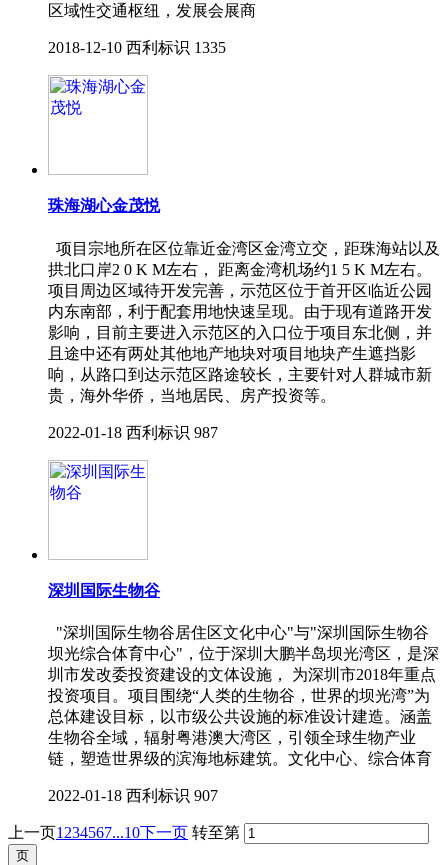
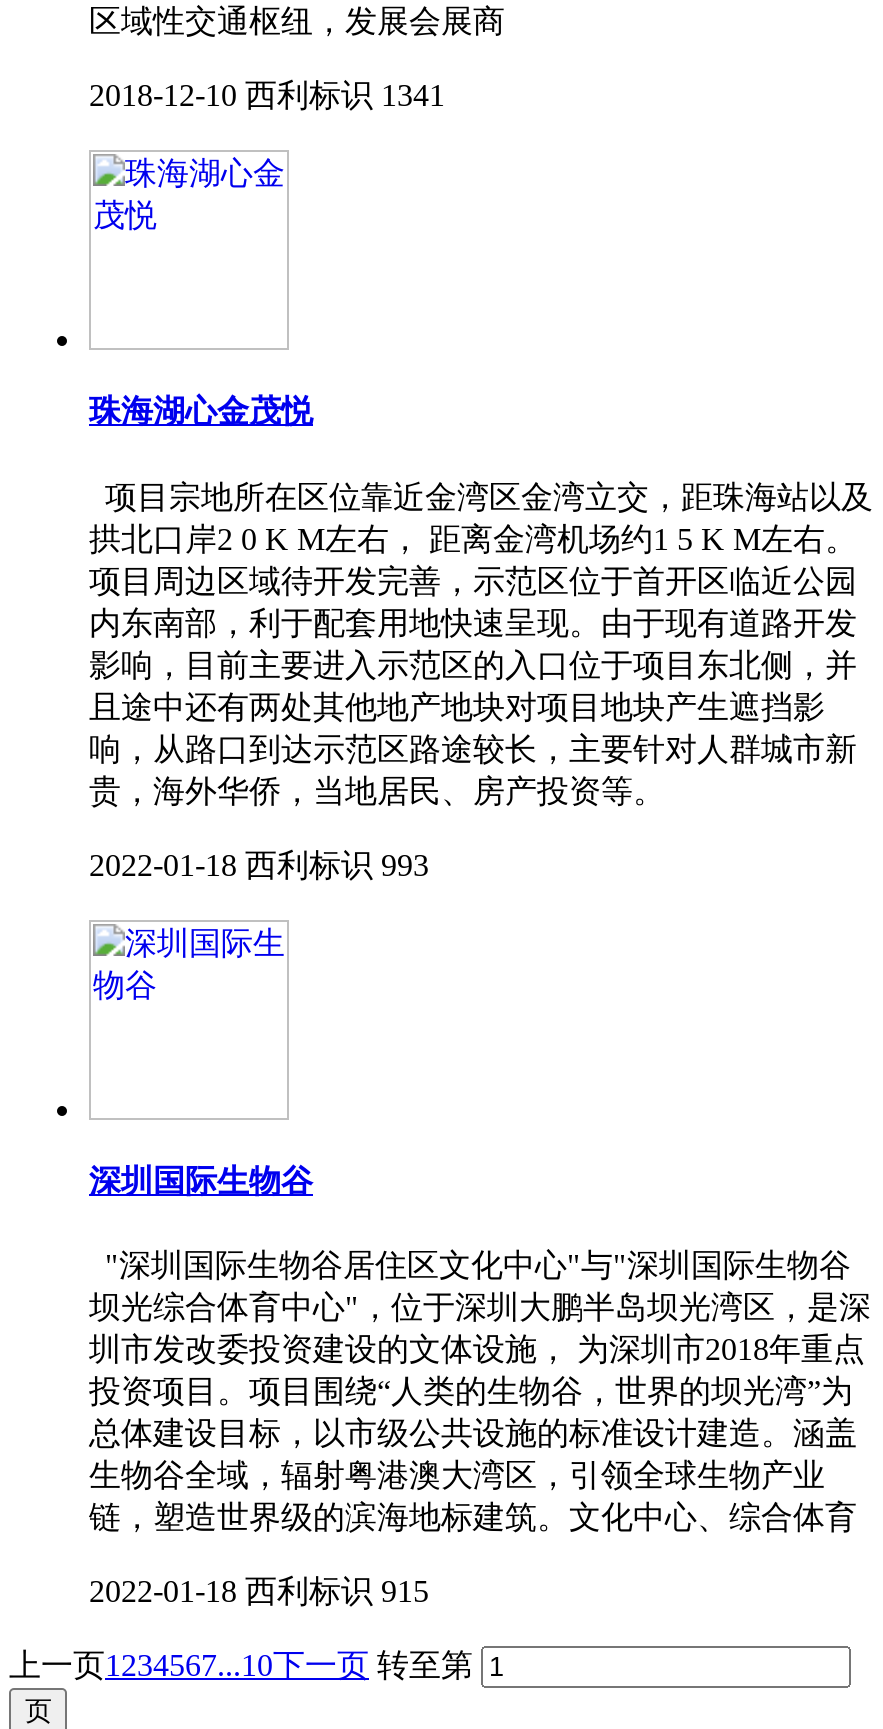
- 2018-12-10 西利标识 1335
+ 2018-12-10 西利标识 1341

- 2022-01-18 西利标识 987
+ 2022-01-18 西利标识 993

- 2022-01-18 西利标识 907
+ 2022-01-18 西利标识 915
